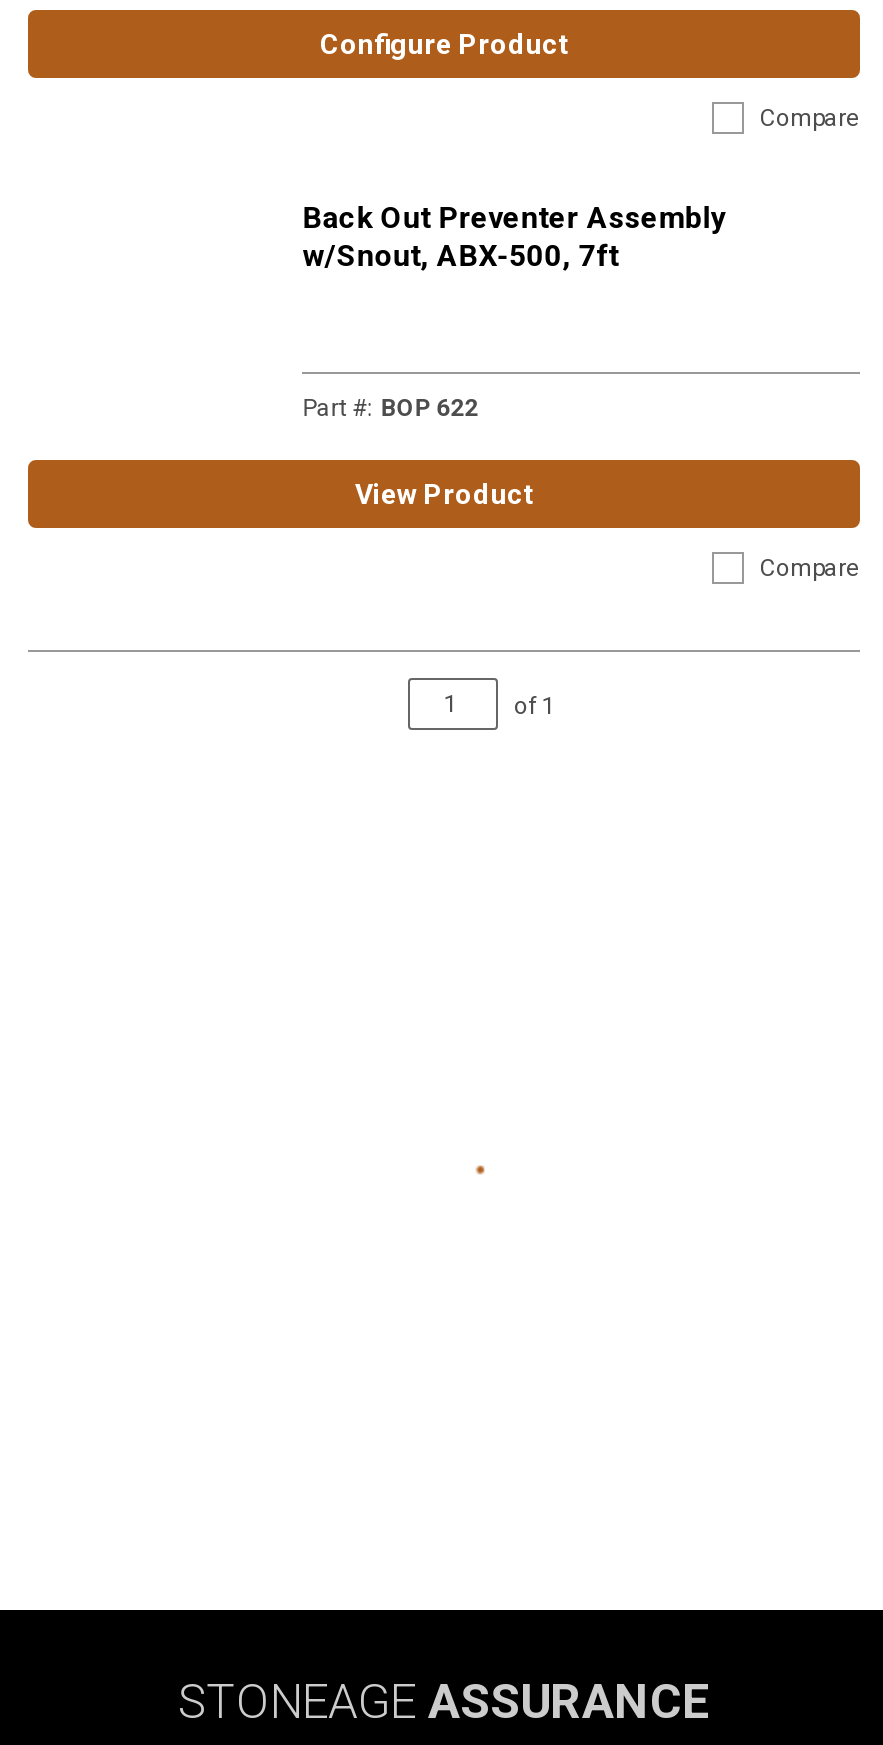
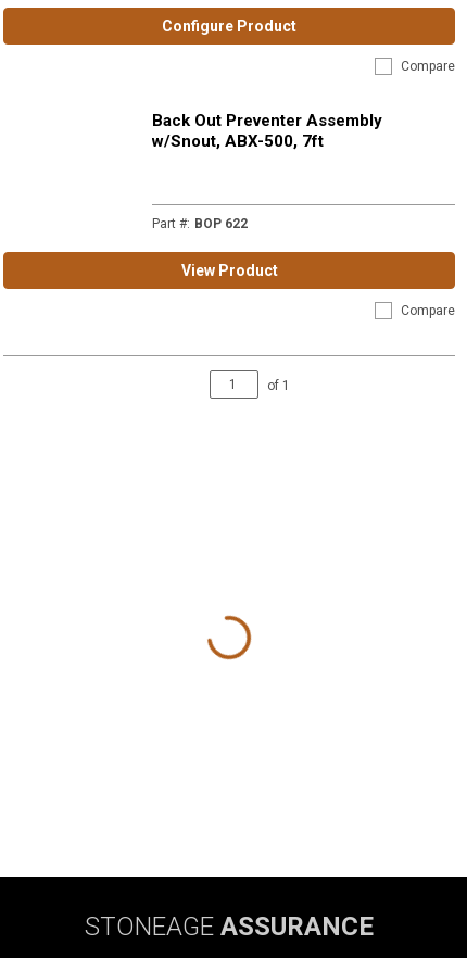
+ [image]
